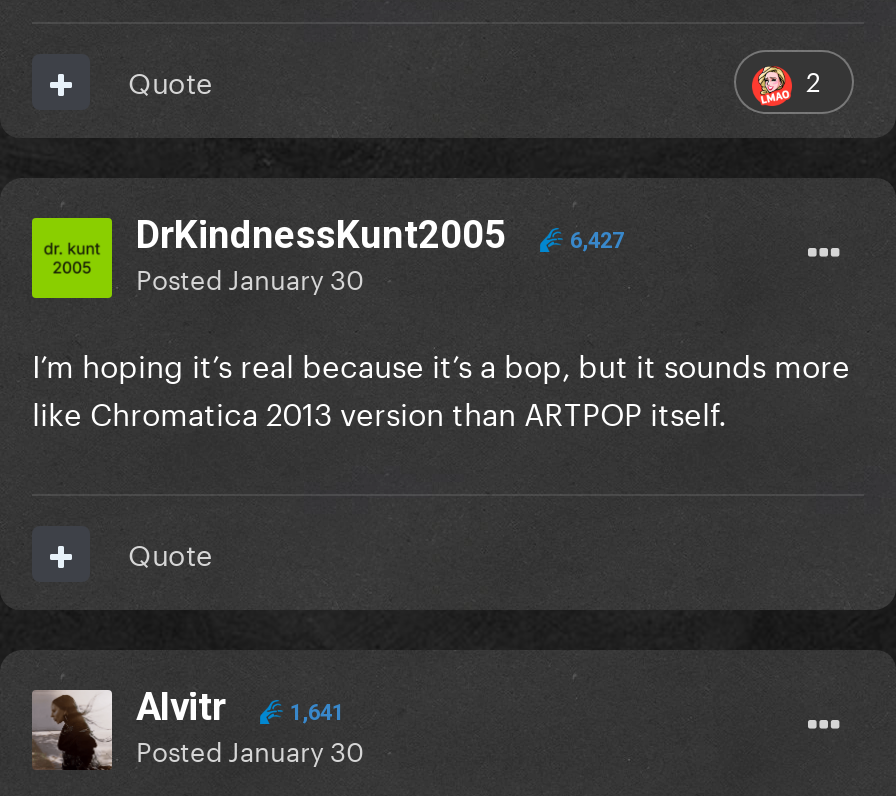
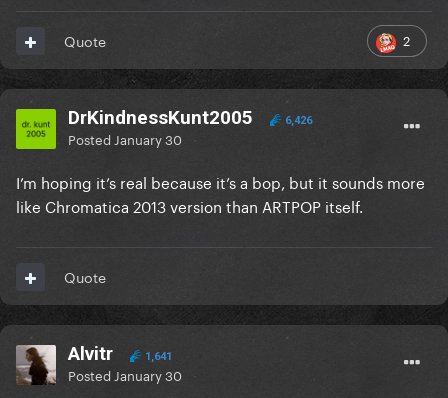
- 6,427
+ 6,426
